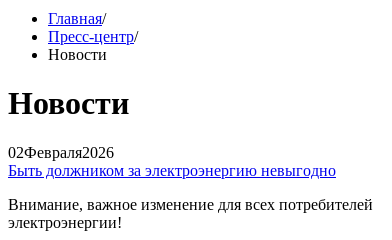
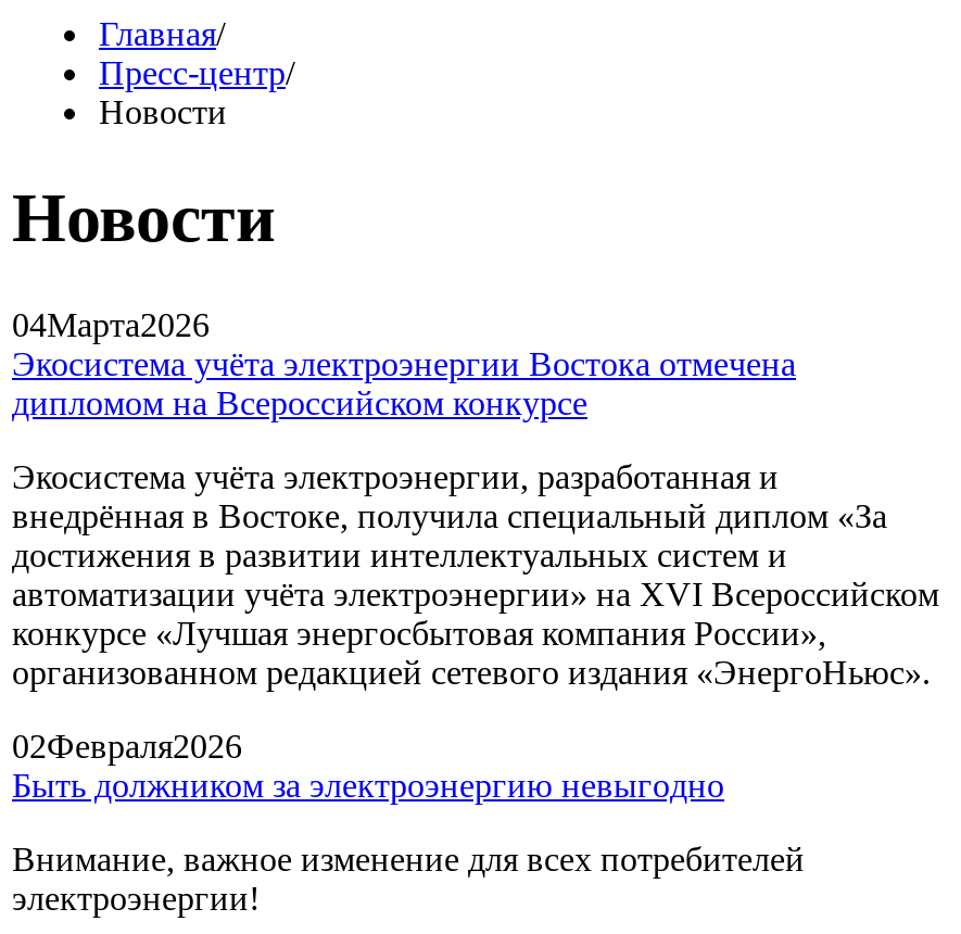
+ 04Марта2026
+ Экосистема учёта электроэнергии Востока отмечена
+ дипломом на Всероссийском конкурсе
+ Экосистема учёта электроэнергии, разработанная и
+ внедрённая в Востоке, получила специальный диплом «За
+ достижения в развитии интеллектуальных систем и
+ автоматизации учёта электроэнергии» на ХVI Всероссийском
+ конкурсе «Лучшая энергосбытовая компания России»,
+ организованном редакцией сетевого издания «ЭнергоНьюс».
